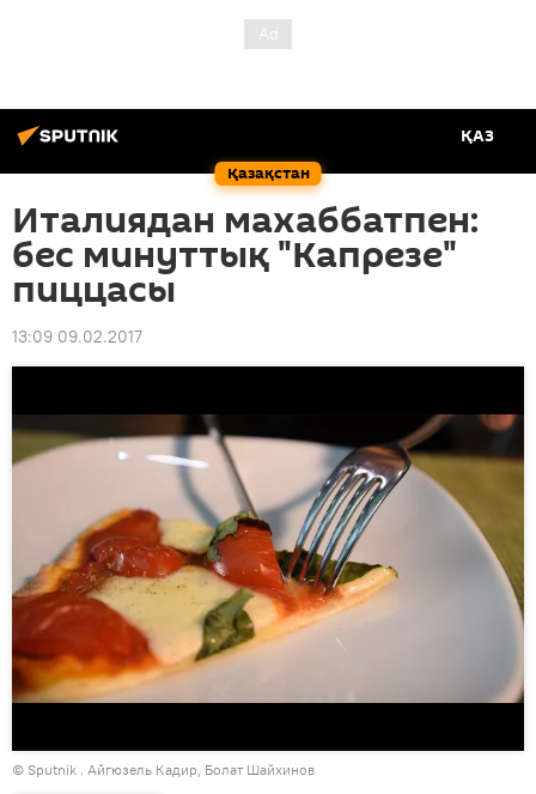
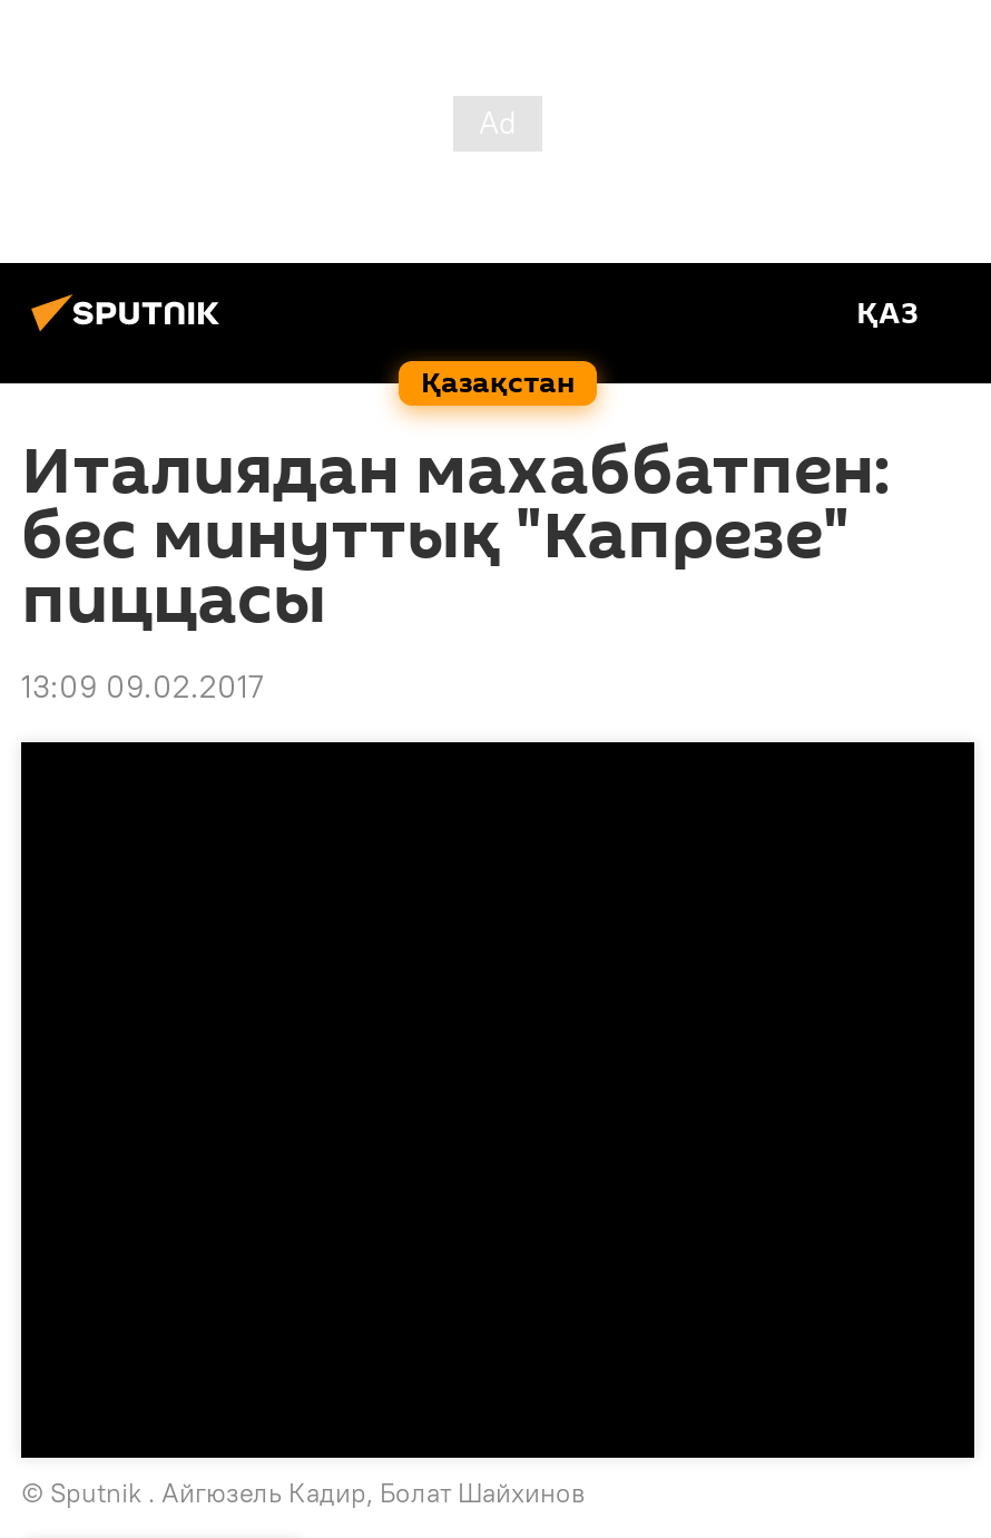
- [image]
